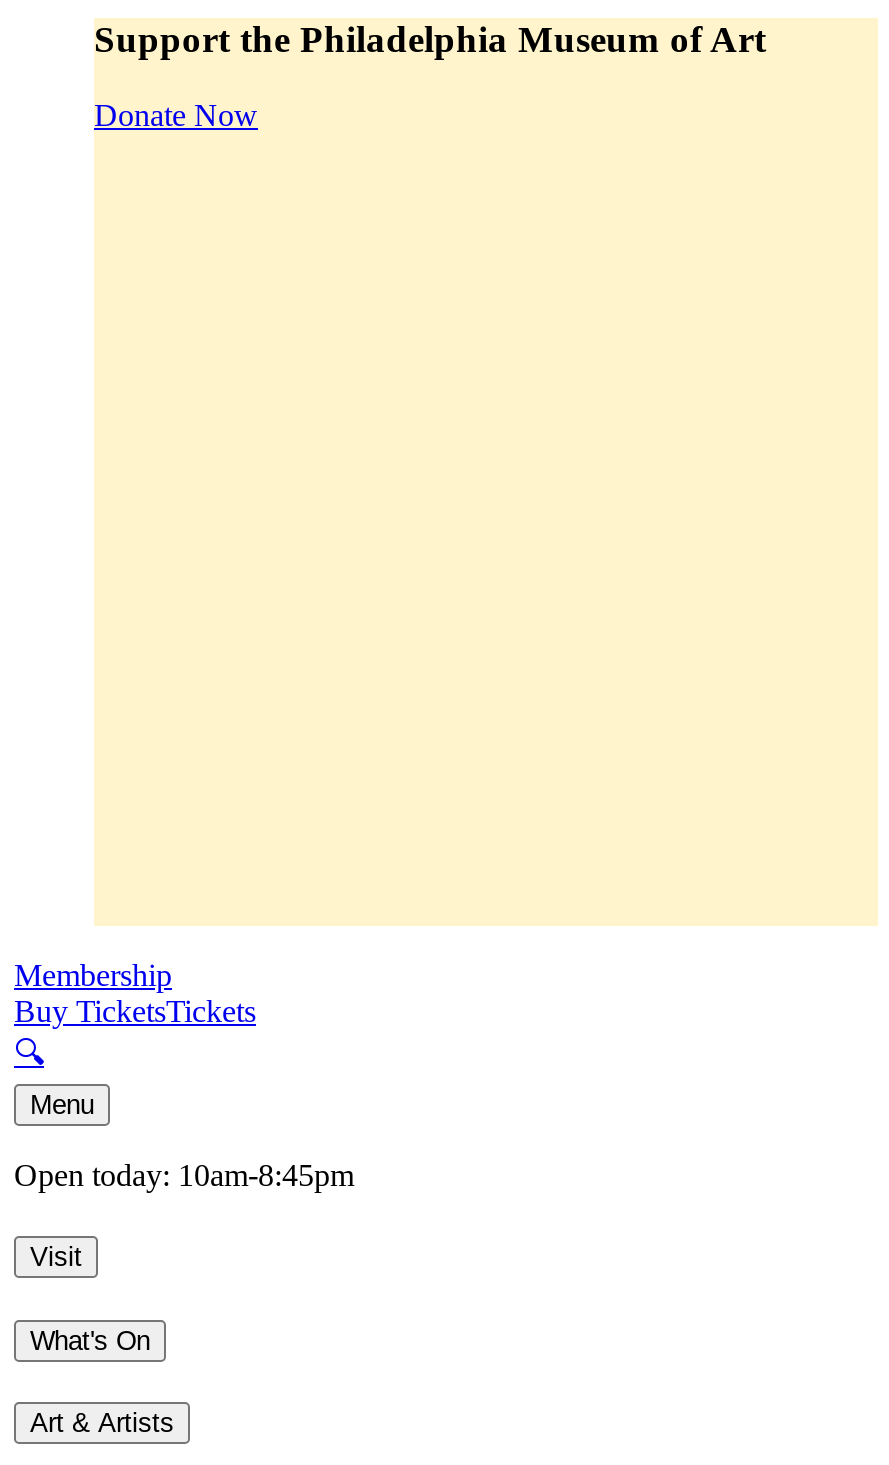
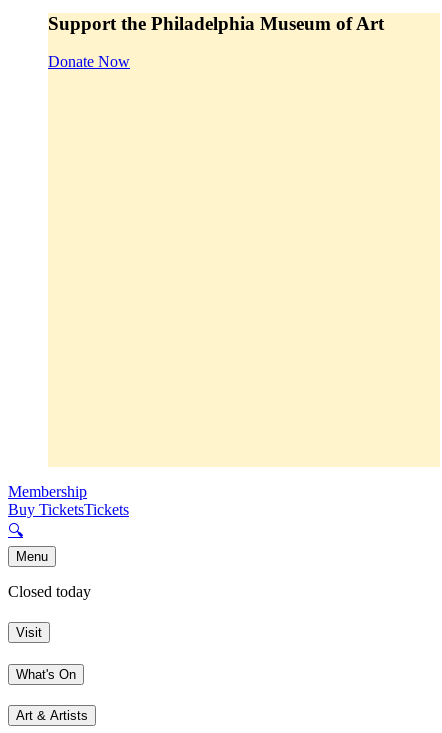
- Open today: 10am-8:45pm
+ Closed today
